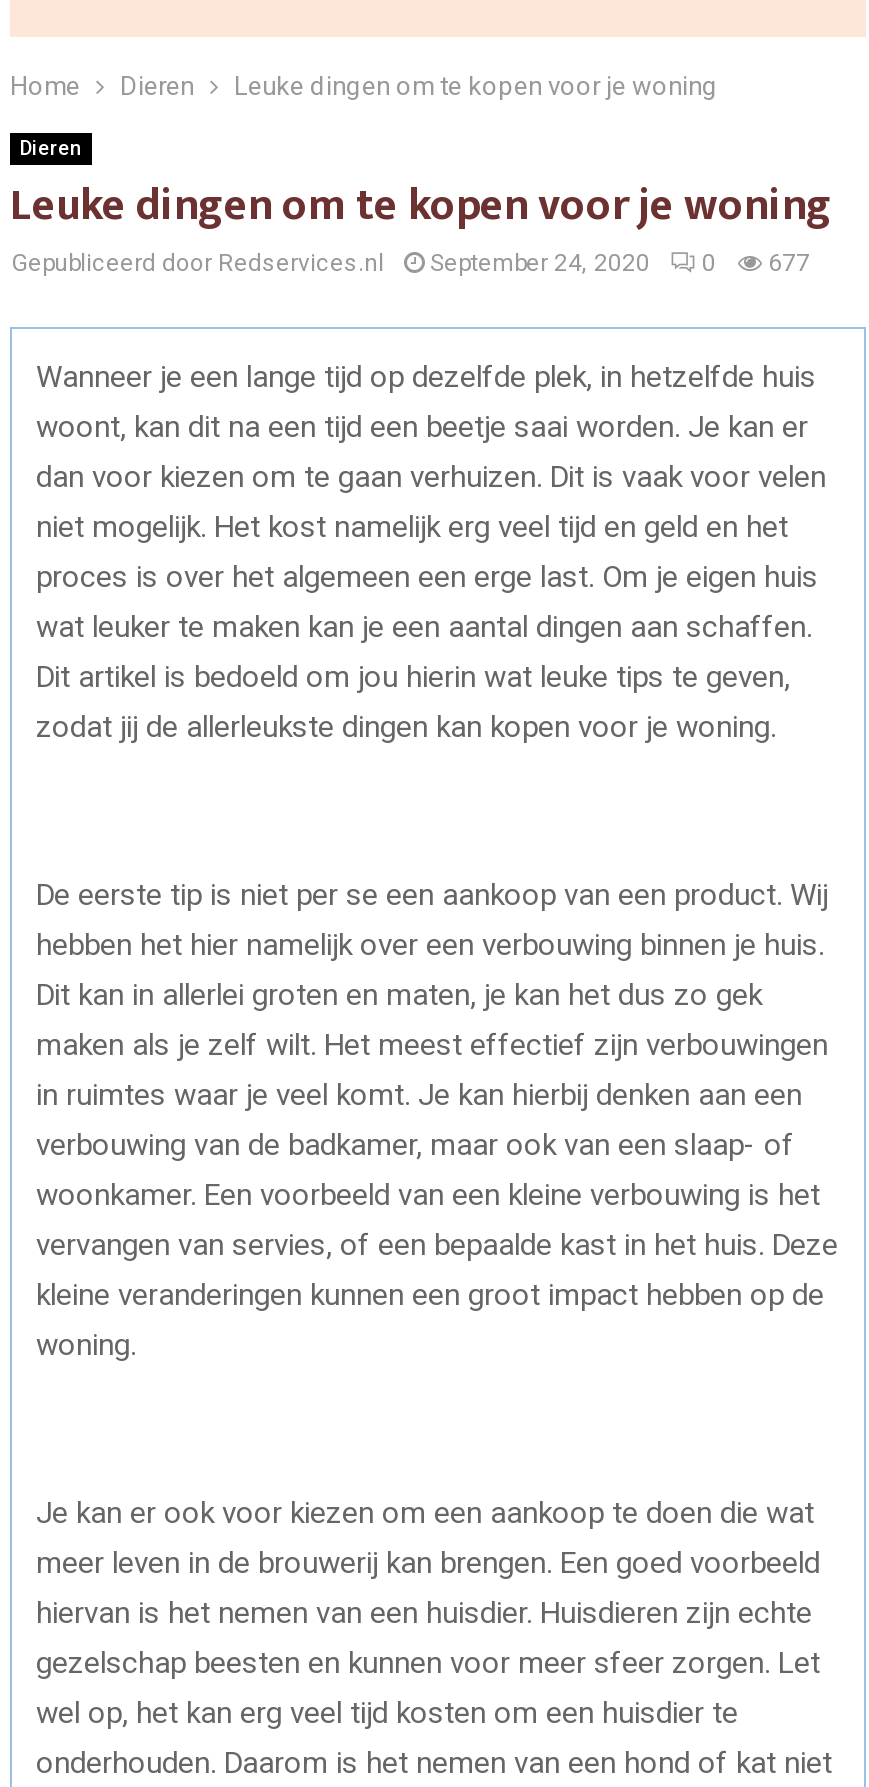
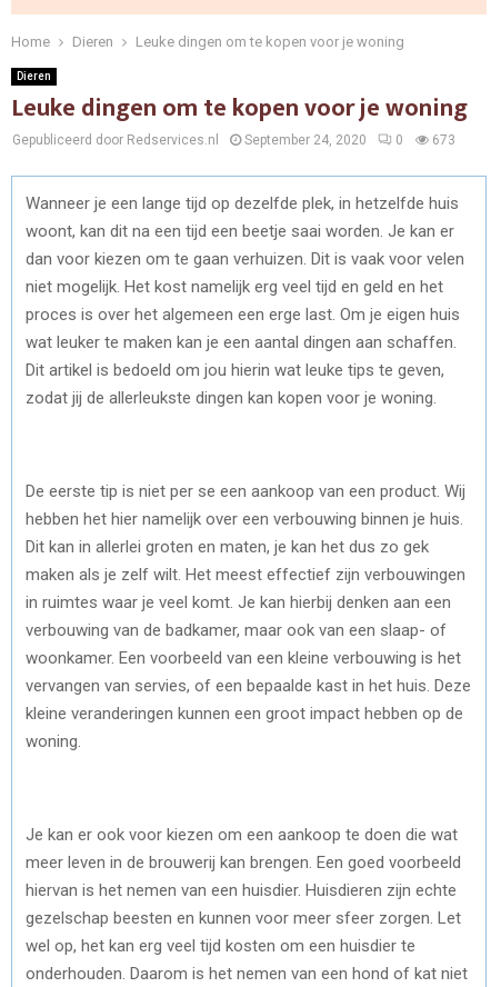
- Gepubliceerd door Redservices.nl September 24, 2020 0 677
+ Gepubliceerd door Redservices.nl September 24, 2020 0 673
